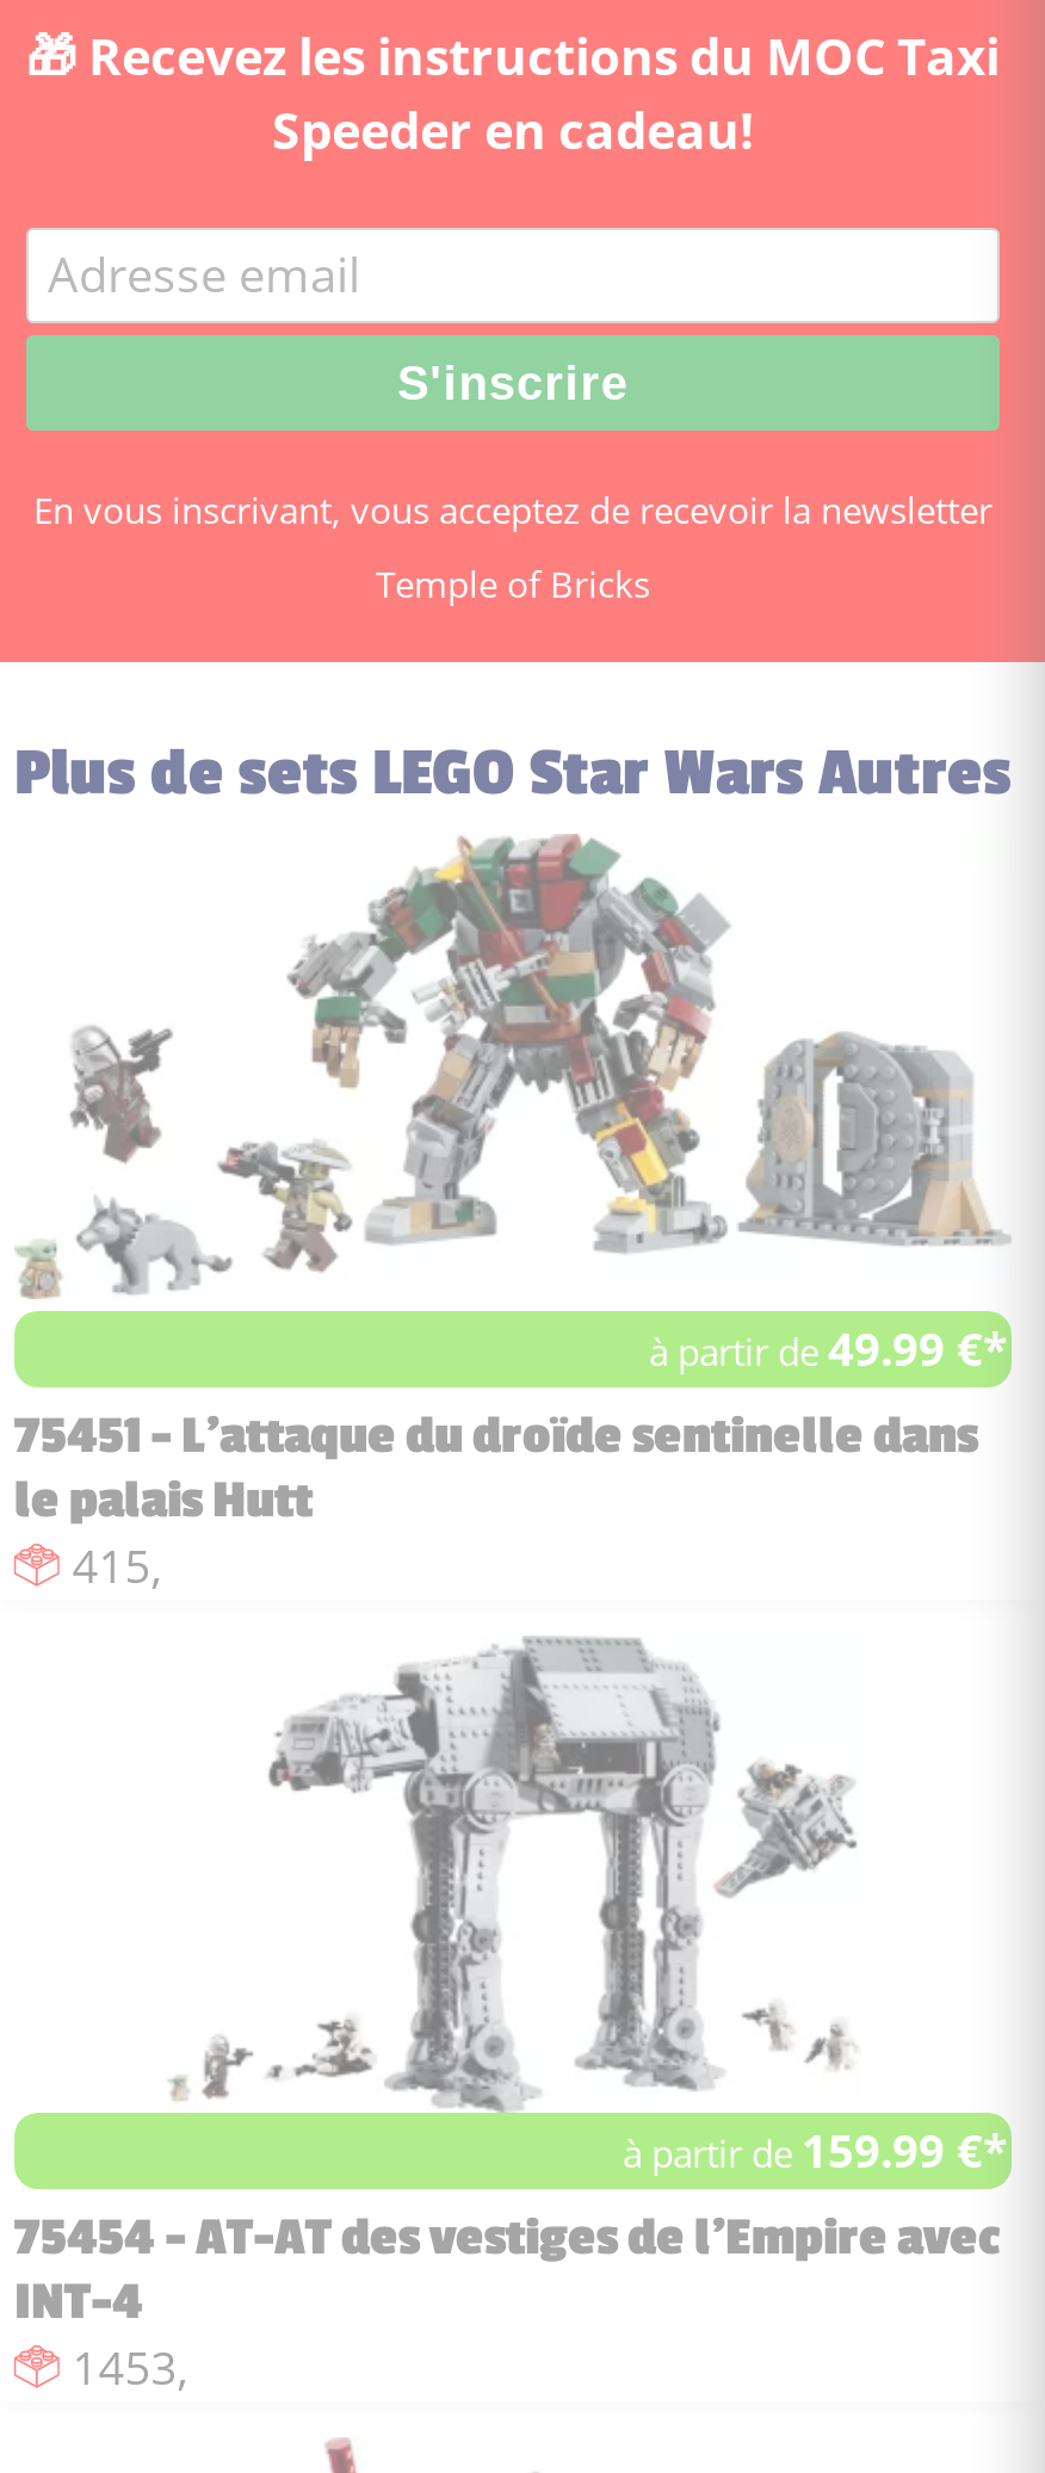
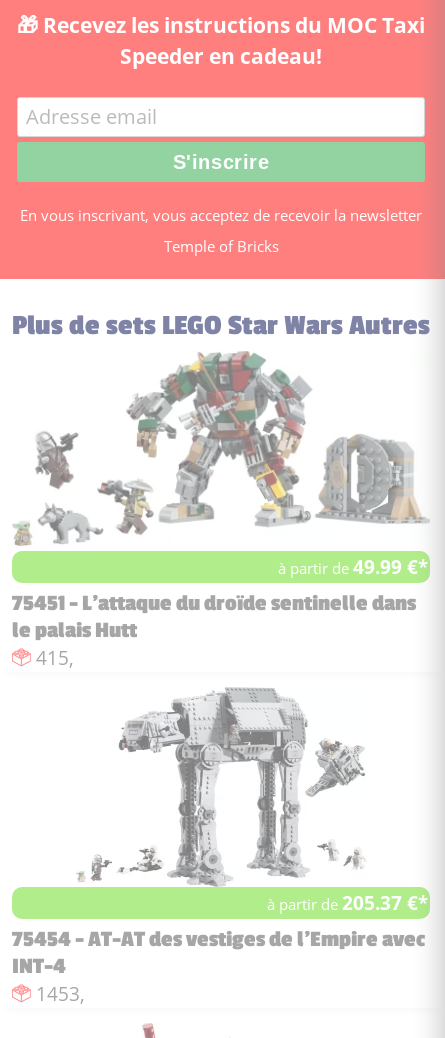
- à partir de 159.99 €*
+ à partir de 205.37 €*
